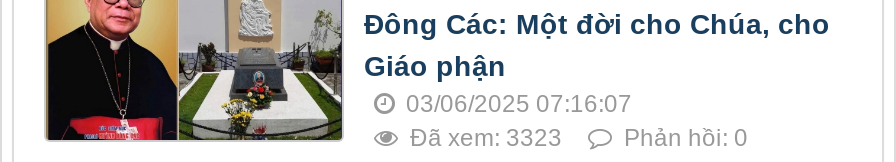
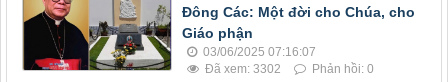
- Đã xem: 3323 Phản hồi: 0
+ Đã xem: 3302 Phản hồi: 0
